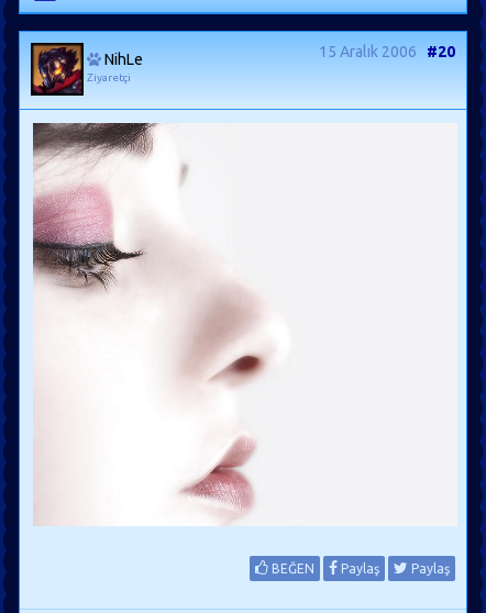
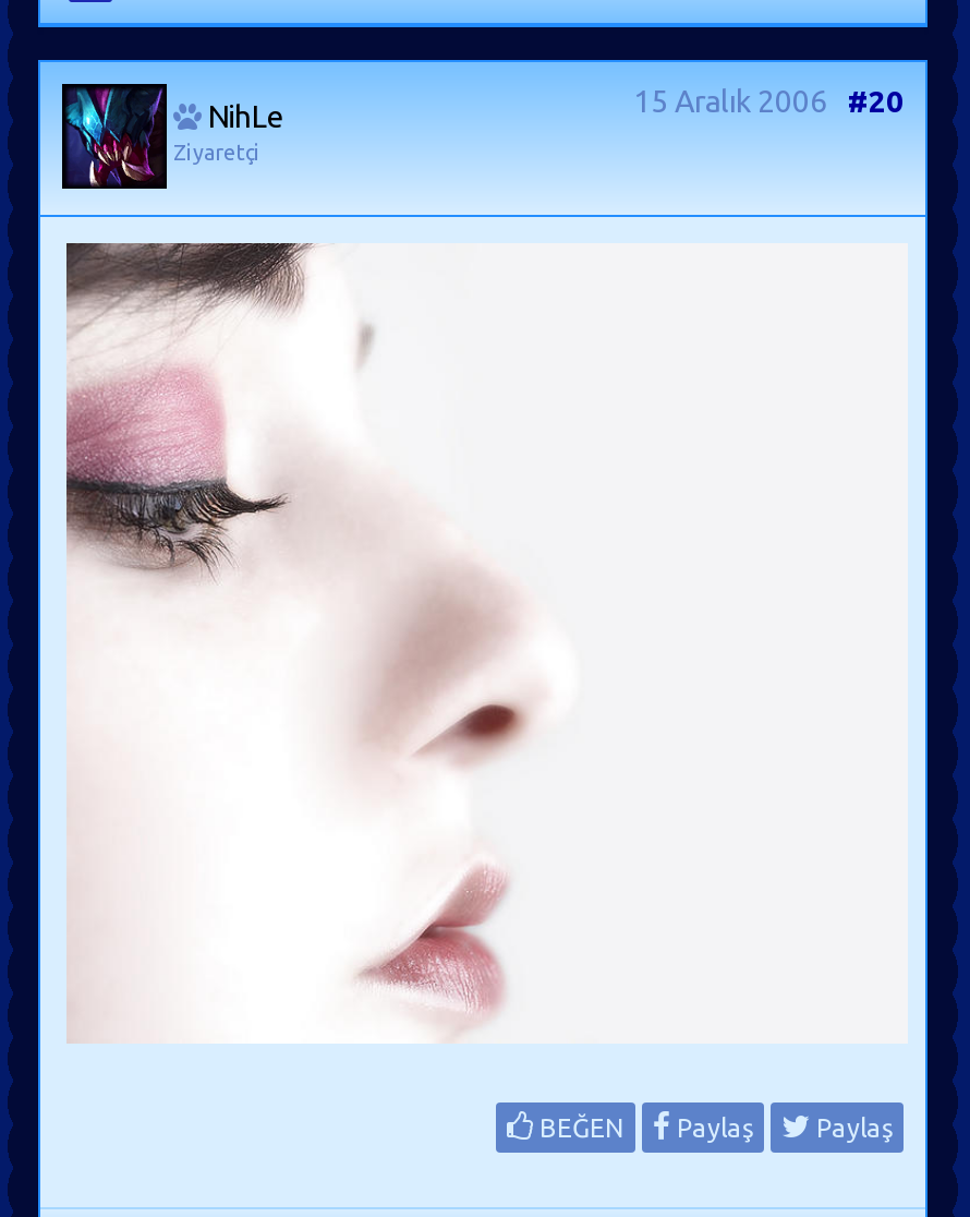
- [image]
+ [image]
